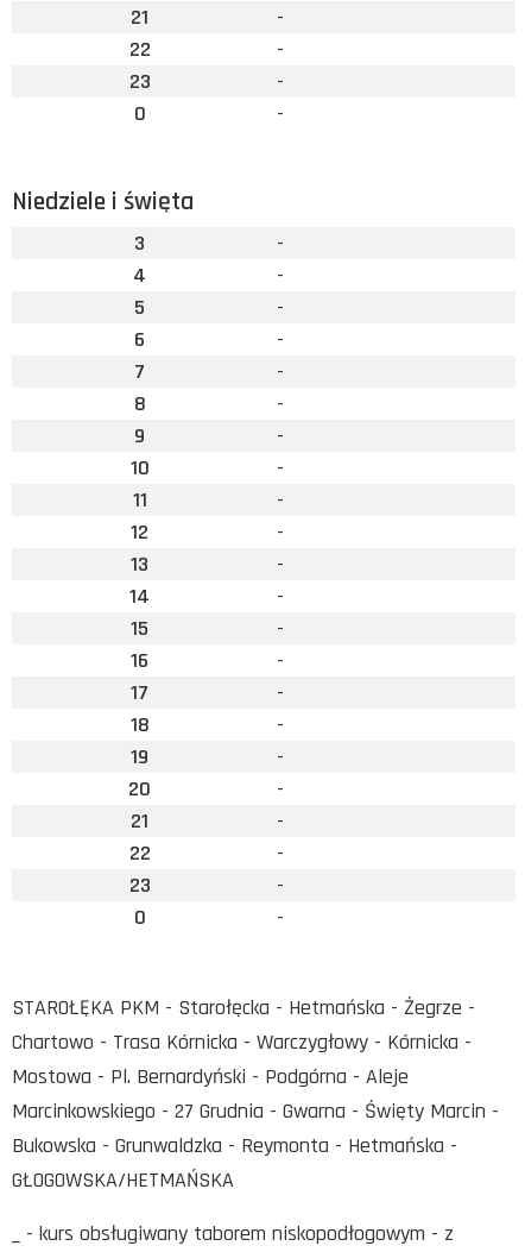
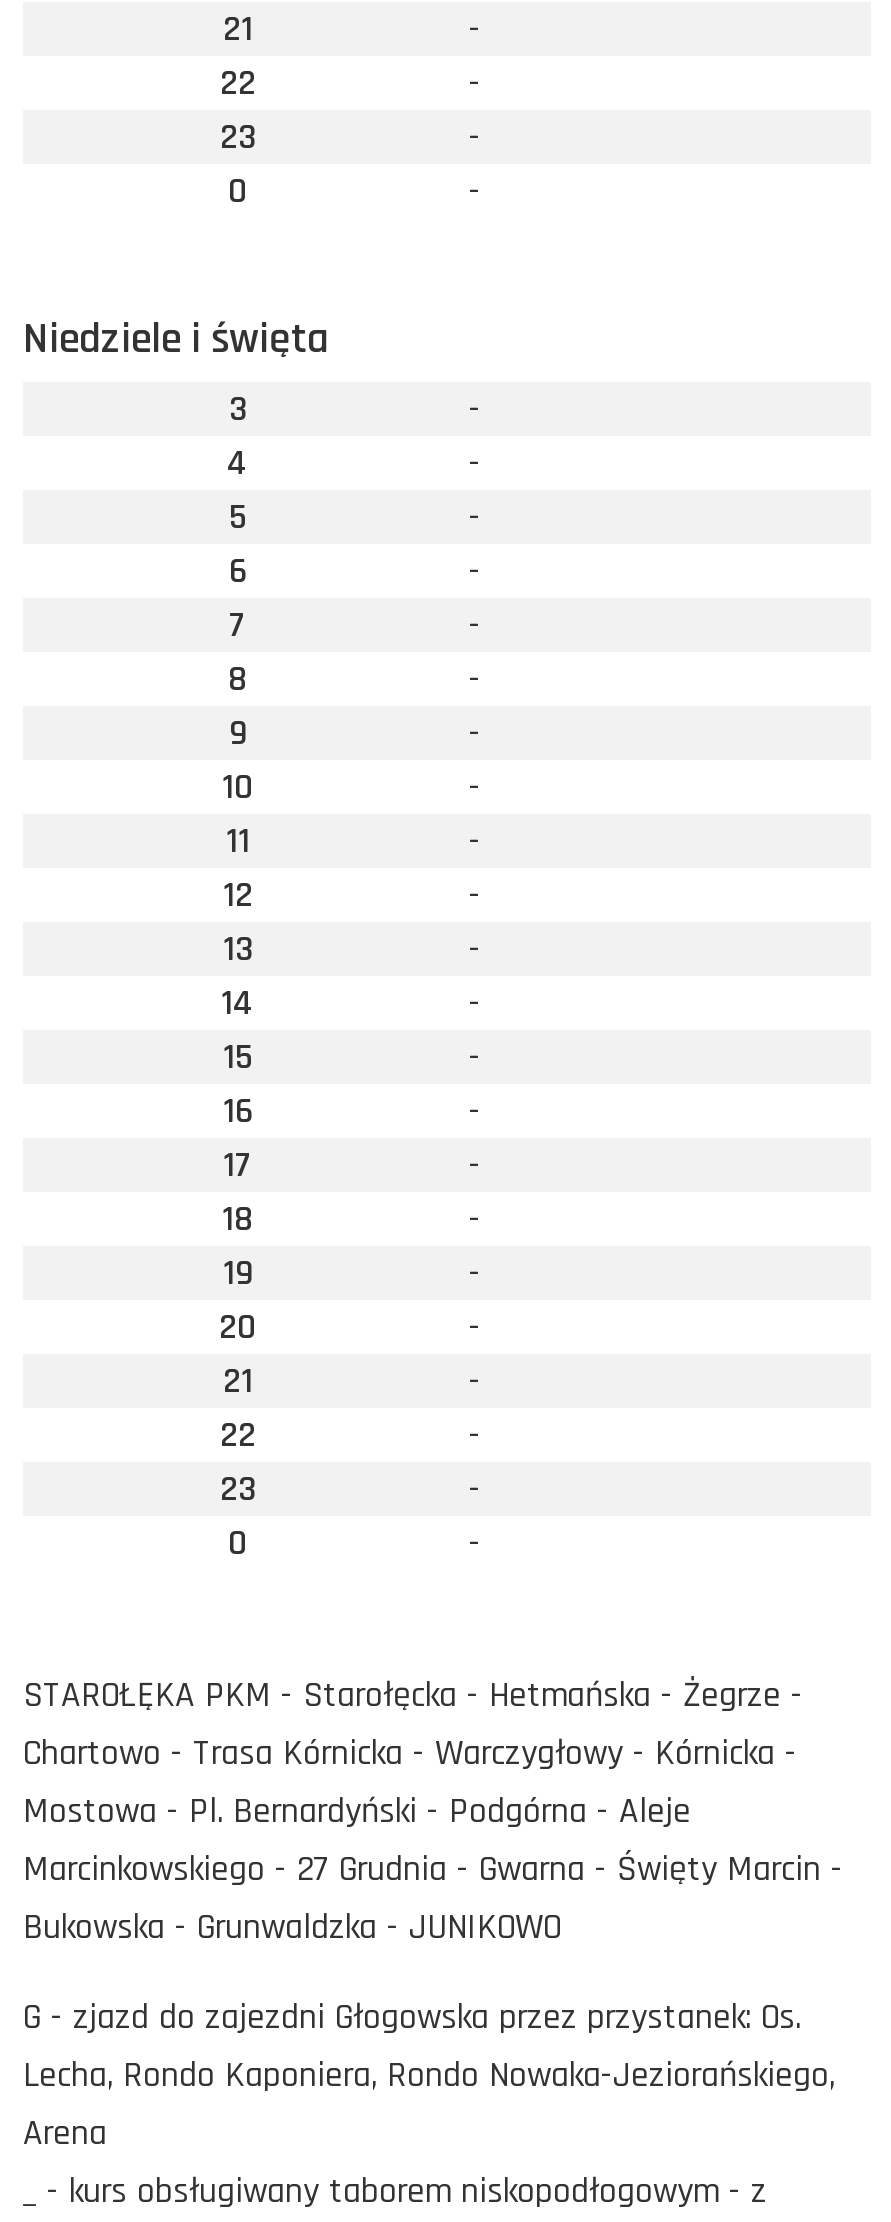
- Bukowska - Grunwaldzka - Reymonta - Hetmańska -
- GŁOGOWSKA/HETMAŃSKA
+ Bukowska - Grunwaldzka - JUNIKOWO
+ G - zjazd do zajezdni Głogowska przez przystanek: Os.
+ Lecha, Rondo Kaponiera, Rondo Nowaka-Jeziorańskiego,
+ Arena
